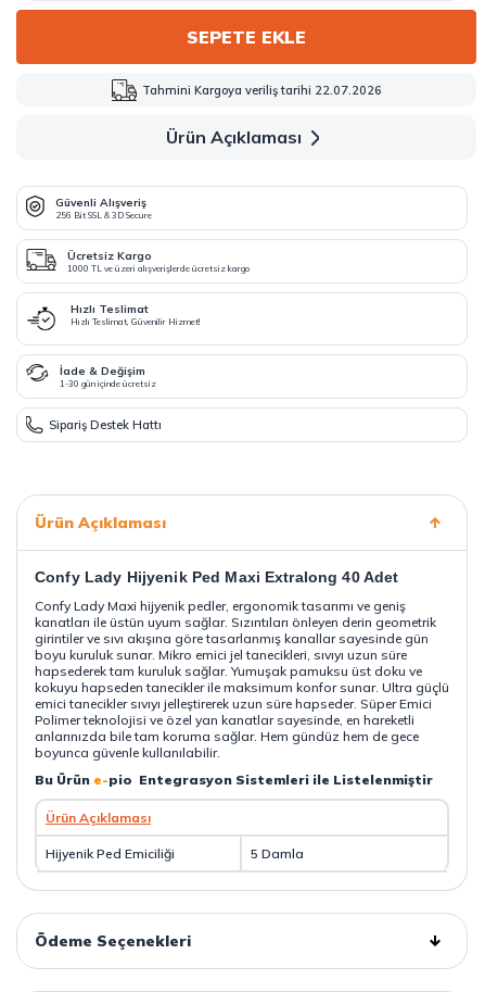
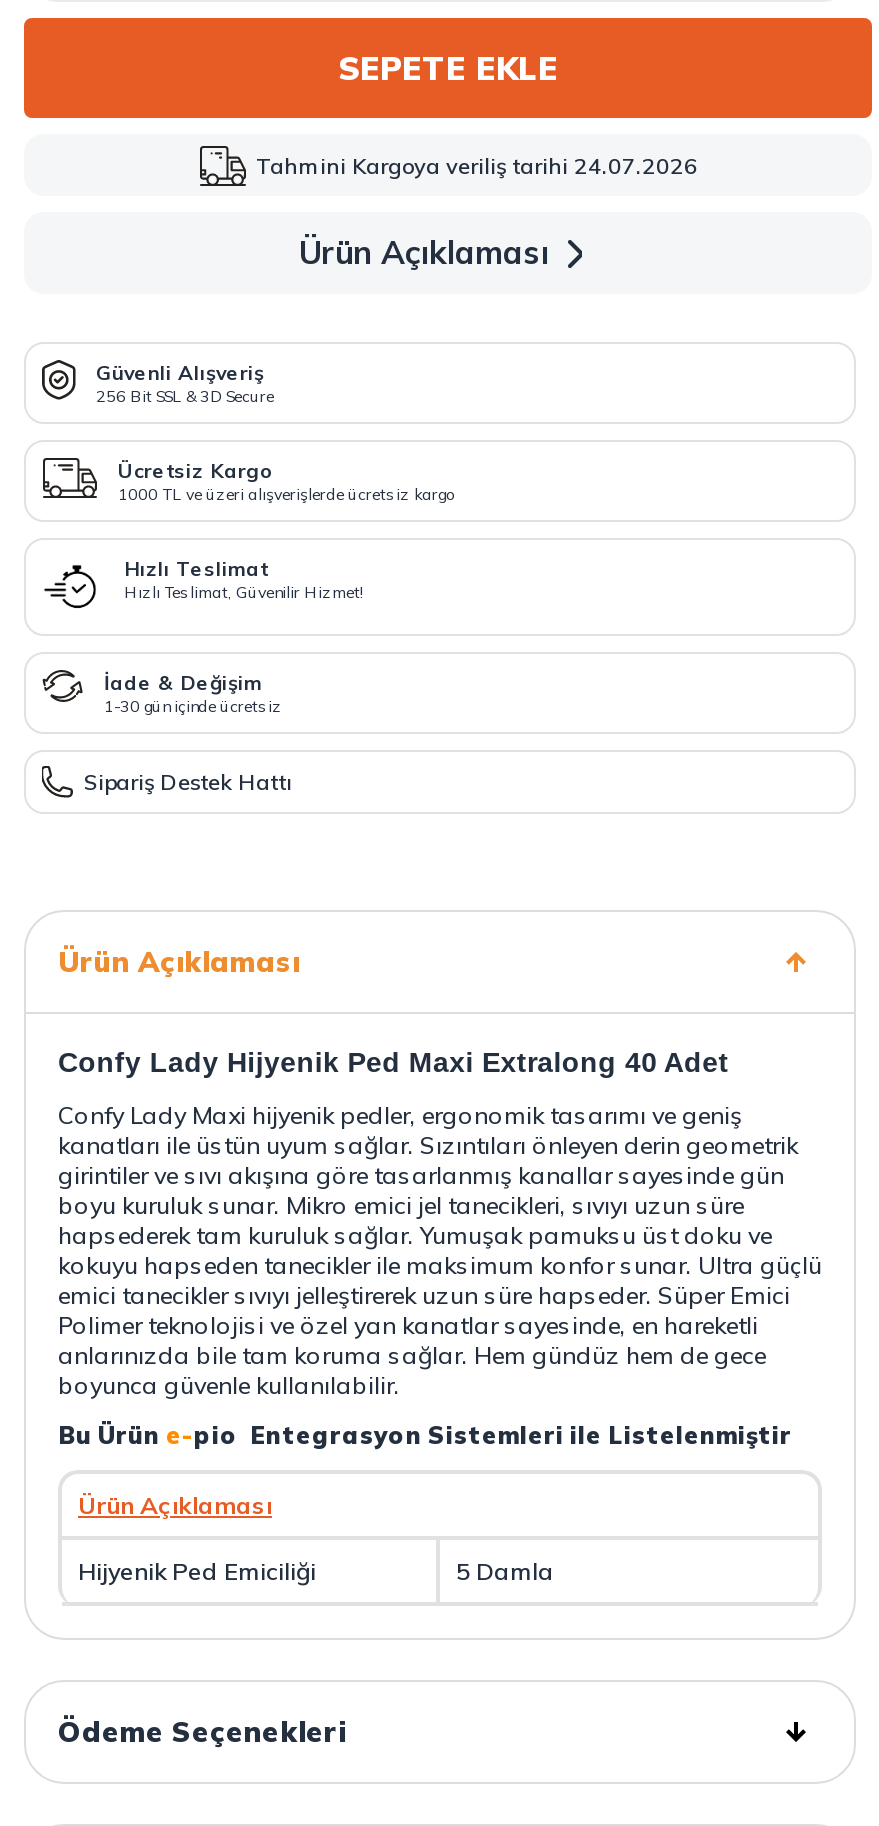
- Tahmini Kargoya veriliş tarihi 22.07.2026
+ Tahmini Kargoya veriliş tarihi 24.07.2026
